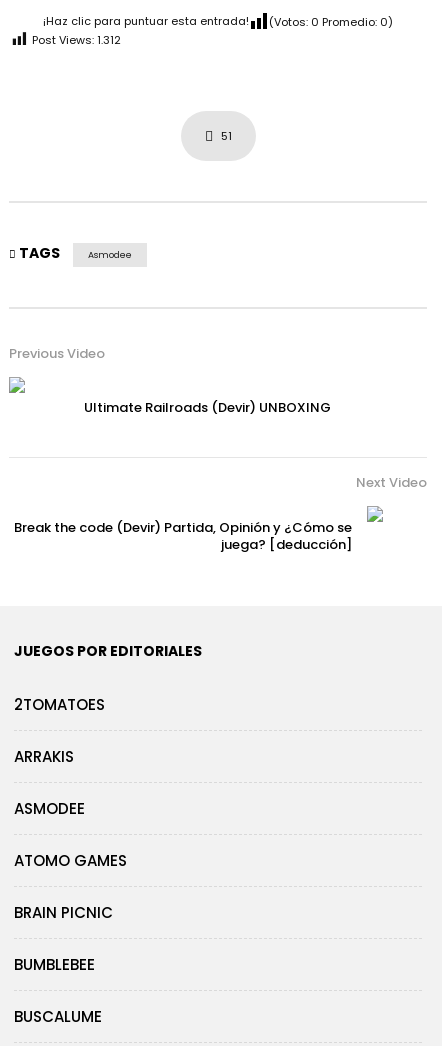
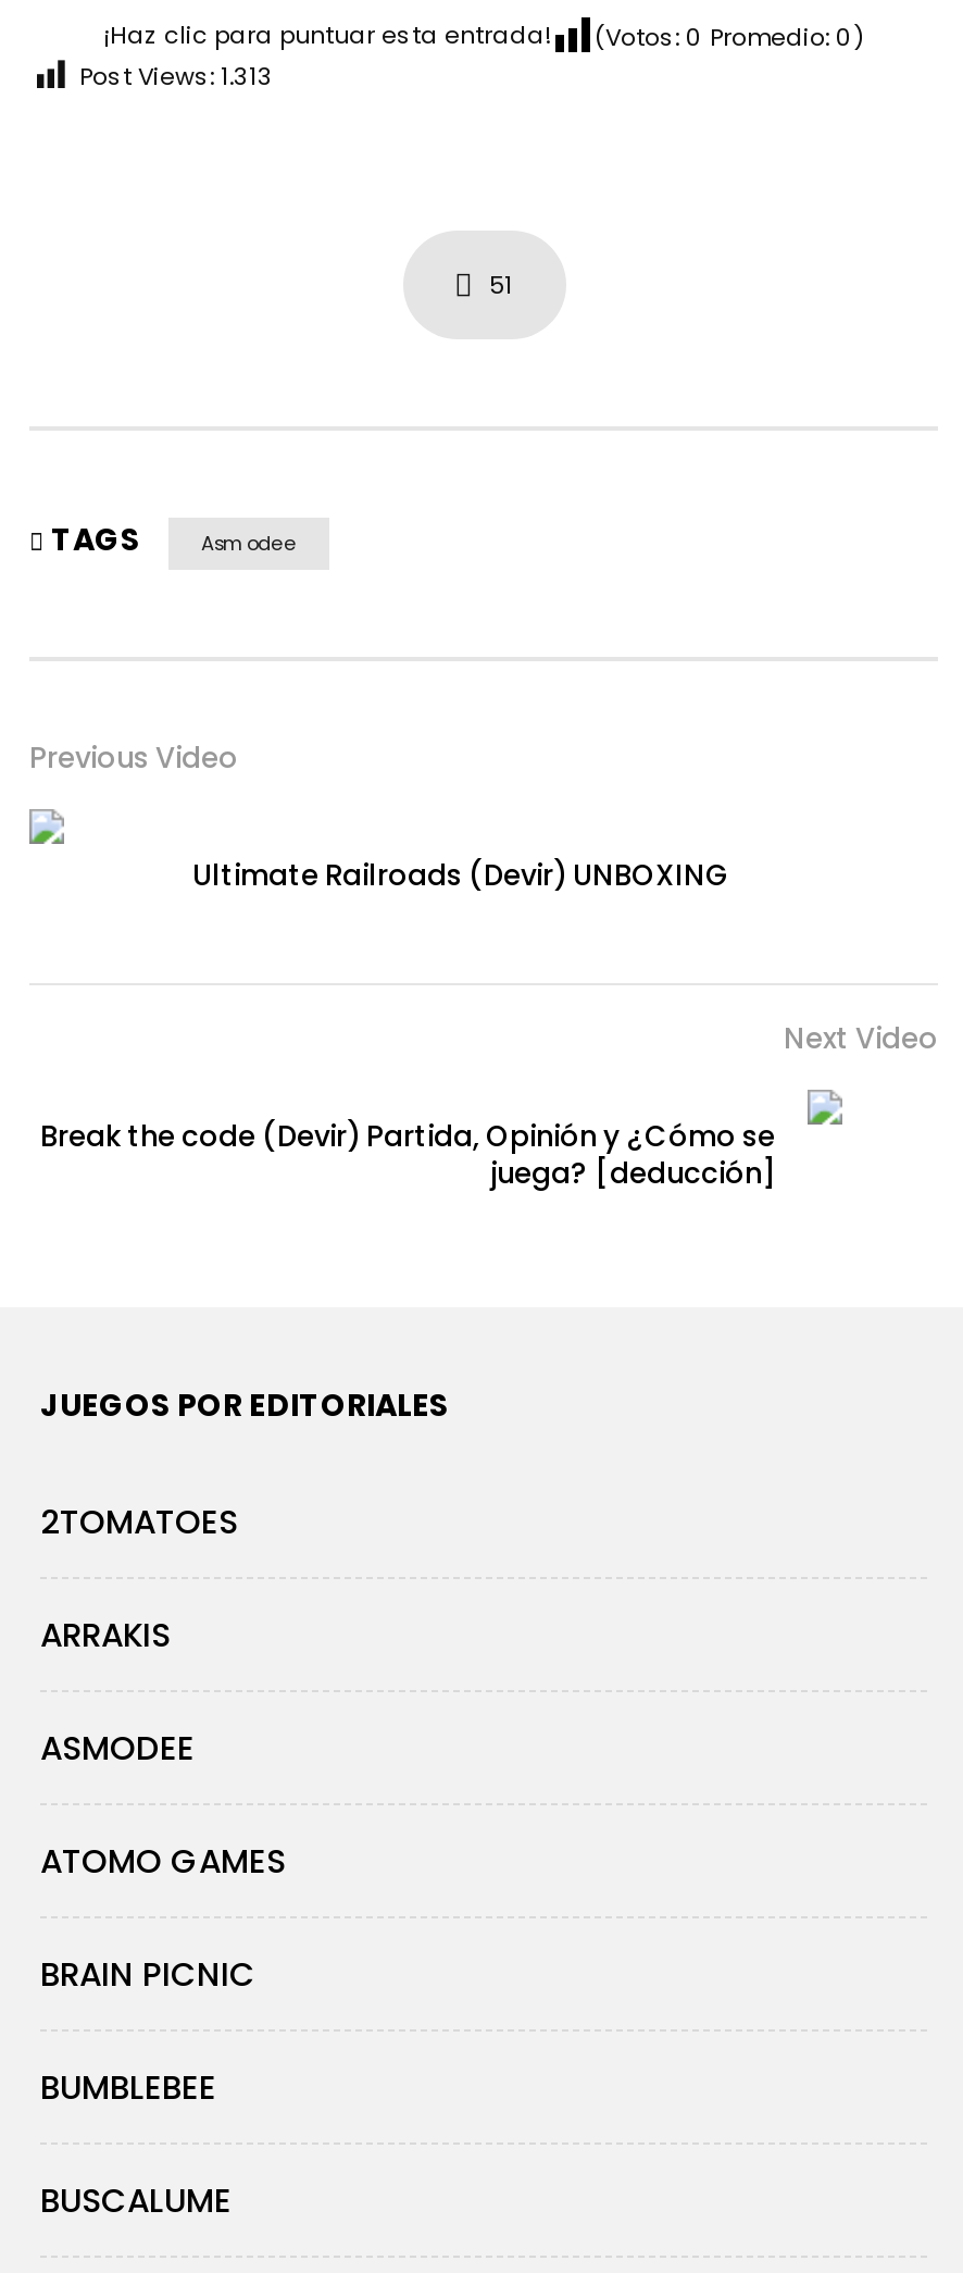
- Post Views: 1.312
+ Post Views: 1.313
